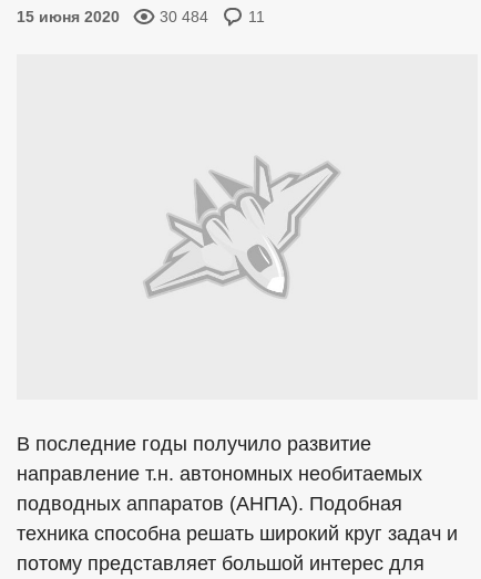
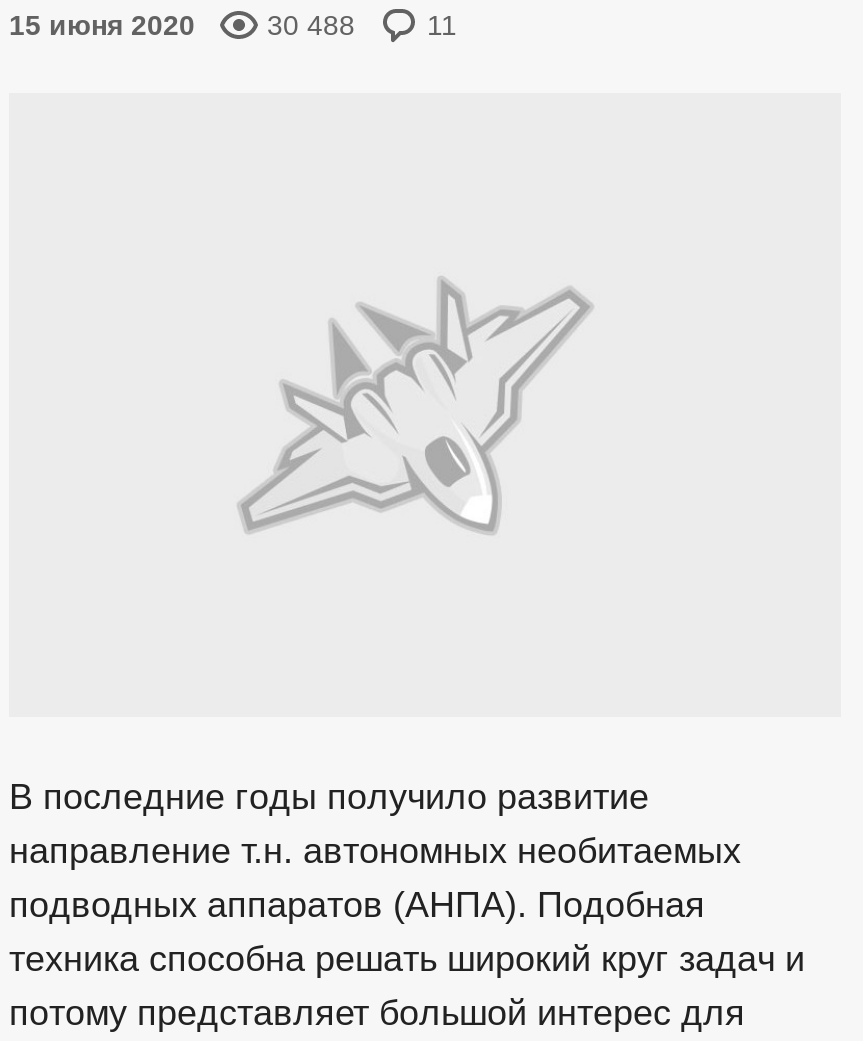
- 30 484
+ 30 488
